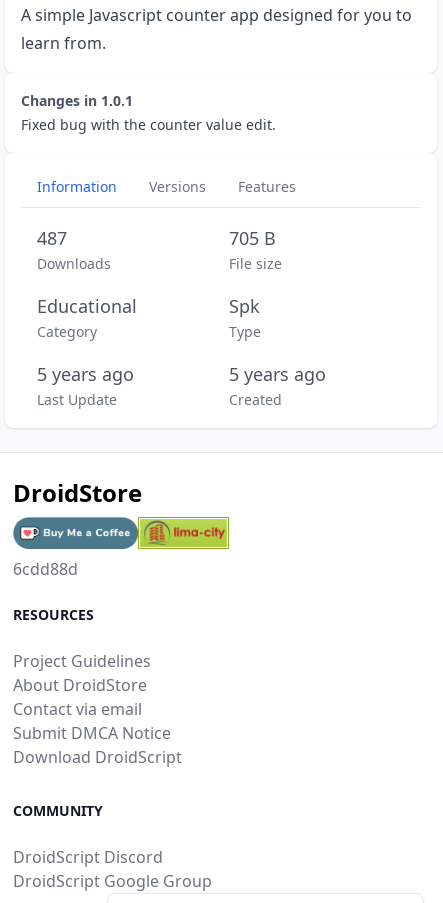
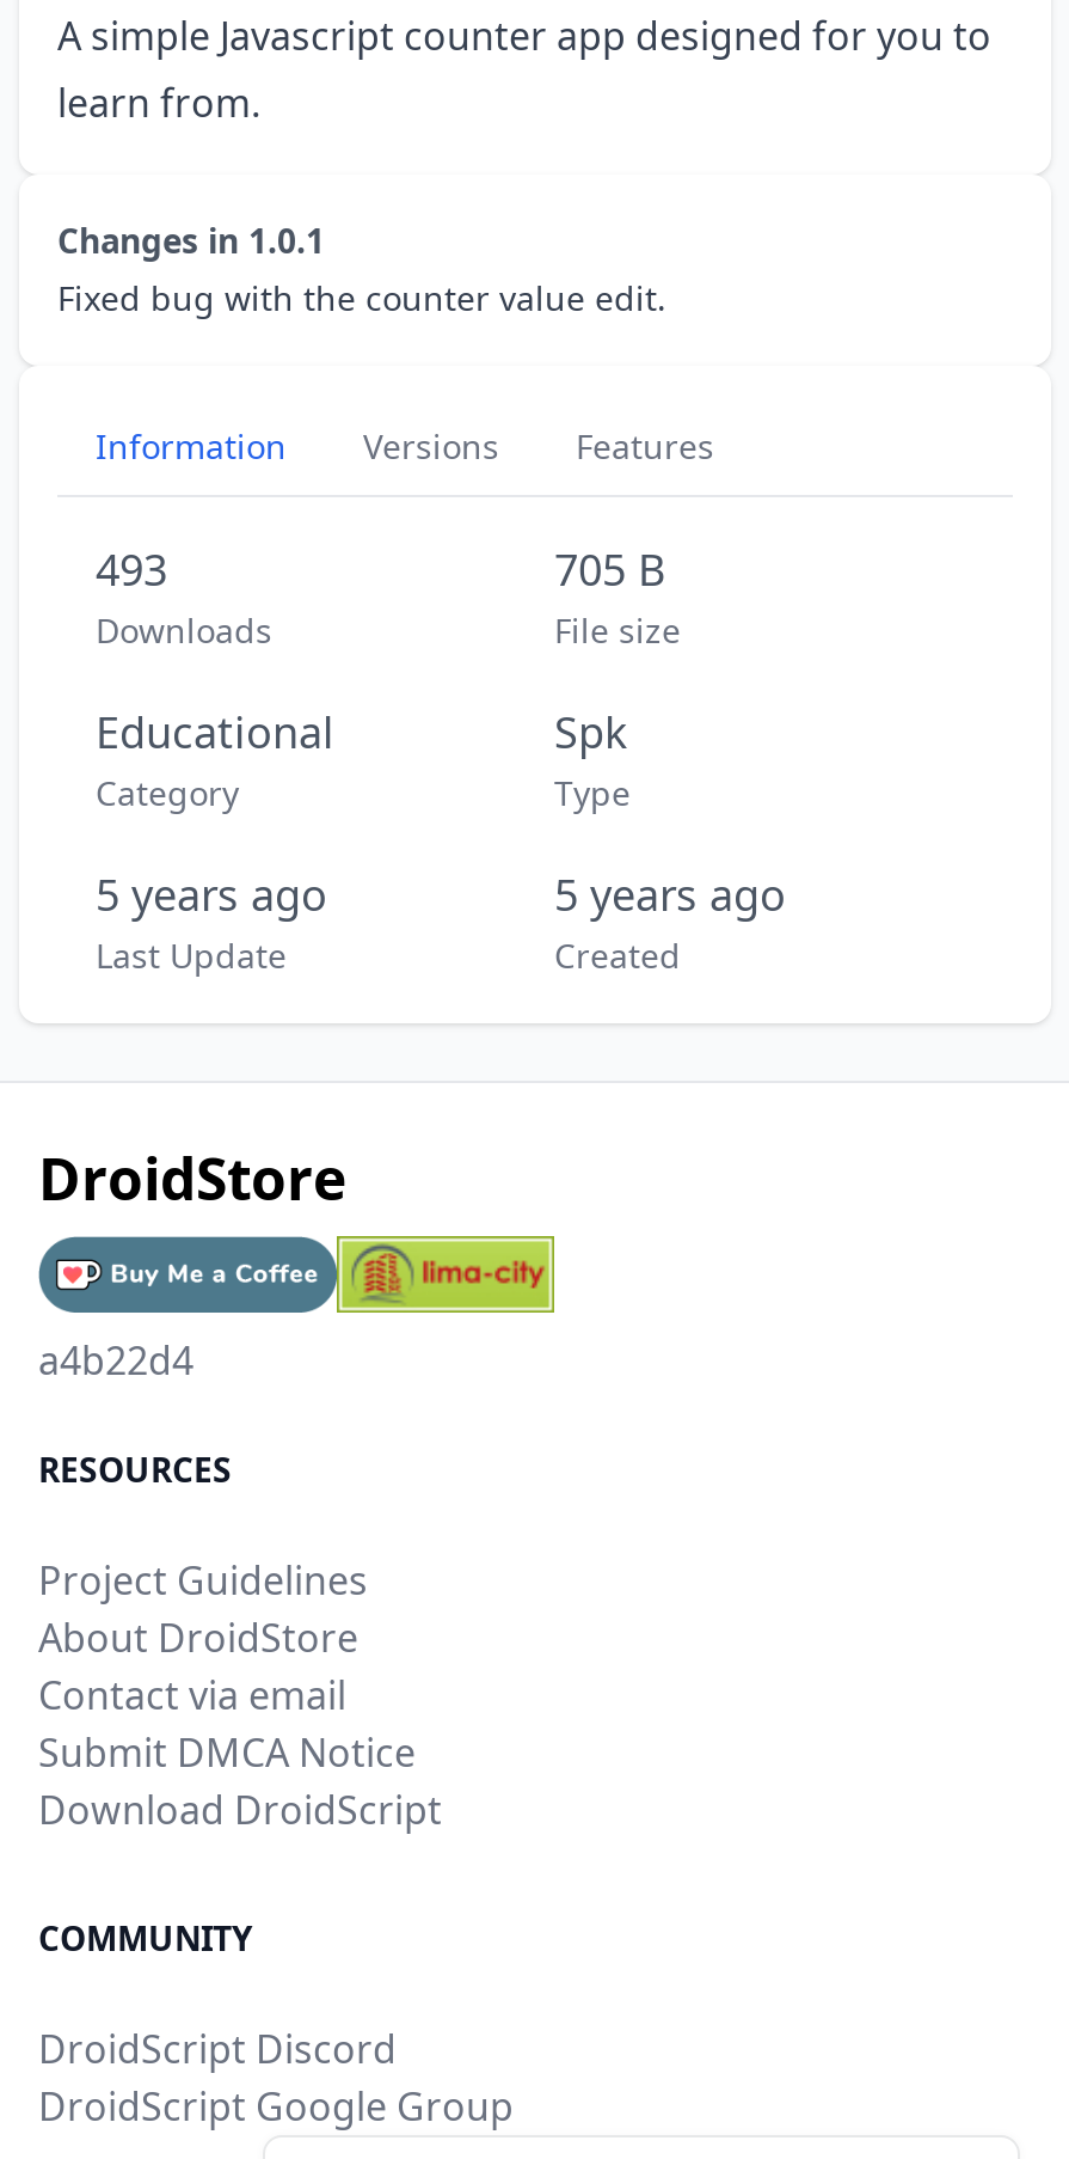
- 487
+ 493

- 6cdd88d
+ a4b22d4
